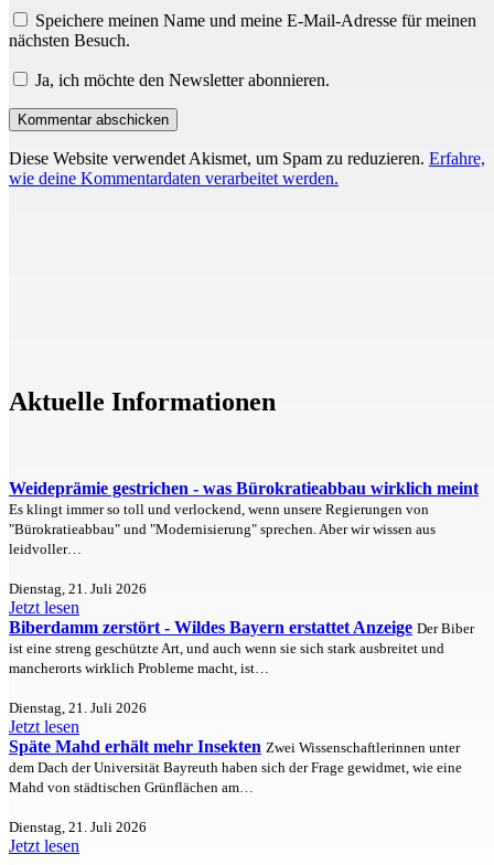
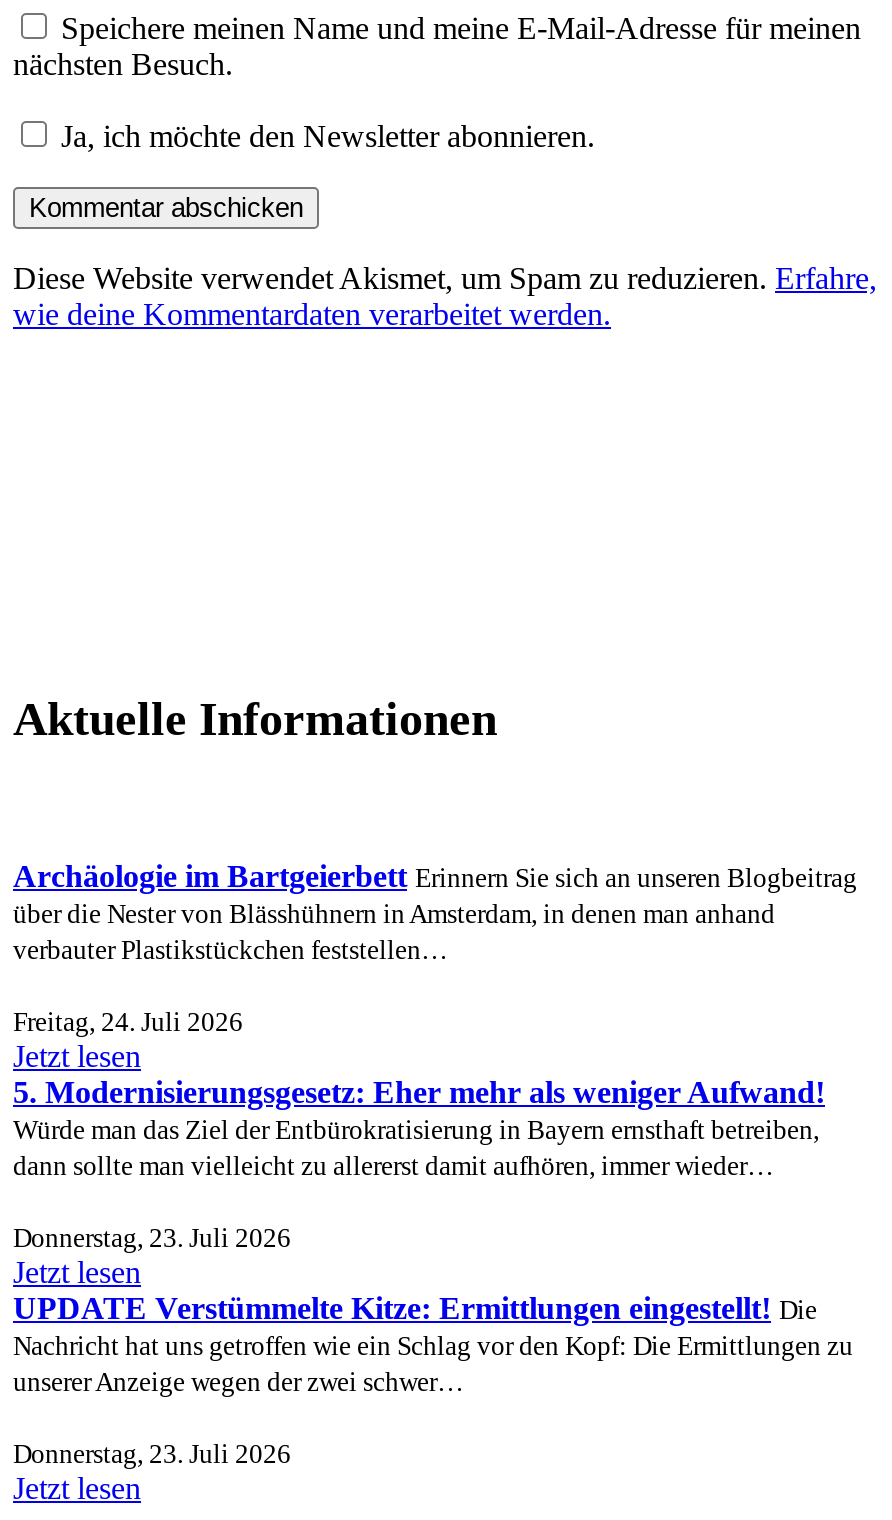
- Weideprämie gestrichen - was Bürokratieabbau wirklich meint
- Es klingt immer so toll und verlockend, wenn unsere Regierungen von
- "Bürokratieabbau" und "Modernisierung" sprechen. Aber wir wissen aus
- leidvoller…
+ Archäologie im Bartgeierbett Erinnern Sie sich an unseren Blogbeitrag
+ über die Nester von Blässhühnern in Amsterdam, in denen man anhand
+ verbauter Plastikstückchen feststellen…

- Dienstag, 21. Juli 2026
+ Freitag, 24. Juli 2026

- Biberdamm zerstört - Wildes Bayern erstattet Anzeige Der Biber
- ist eine streng geschützte Art, und auch wenn sie sich stark ausbreitet und
- mancherorts wirklich Probleme macht, ist…
+ 5. Modernisierungsgesetz: Eher mehr als weniger Aufwand!
+ Würde man das Ziel der Entbürokratisierung in Bayern ernsthaft betreiben,
+ dann sollte man vielleicht zu allererst damit aufhören, immer wieder…

- Dienstag, 21. Juli 2026
+ Donnerstag, 23. Juli 2026

- Späte Mahd erhält mehr Insekten Zwei Wissenschaftlerinnen unter
- dem Dach der Universität Bayreuth haben sich der Frage gewidmet, wie eine
- Mahd von städtischen Grünflächen am…
+ UPDATE Verstümmelte Kitze: Ermittlungen eingestellt! Die
+ Nachricht hat uns getroffen wie ein Schlag vor den Kopf: Die Ermittlungen zu
+ unserer Anzeige wegen der zwei schwer…

- Dienstag, 21. Juli 2026
+ Donnerstag, 23. Juli 2026
